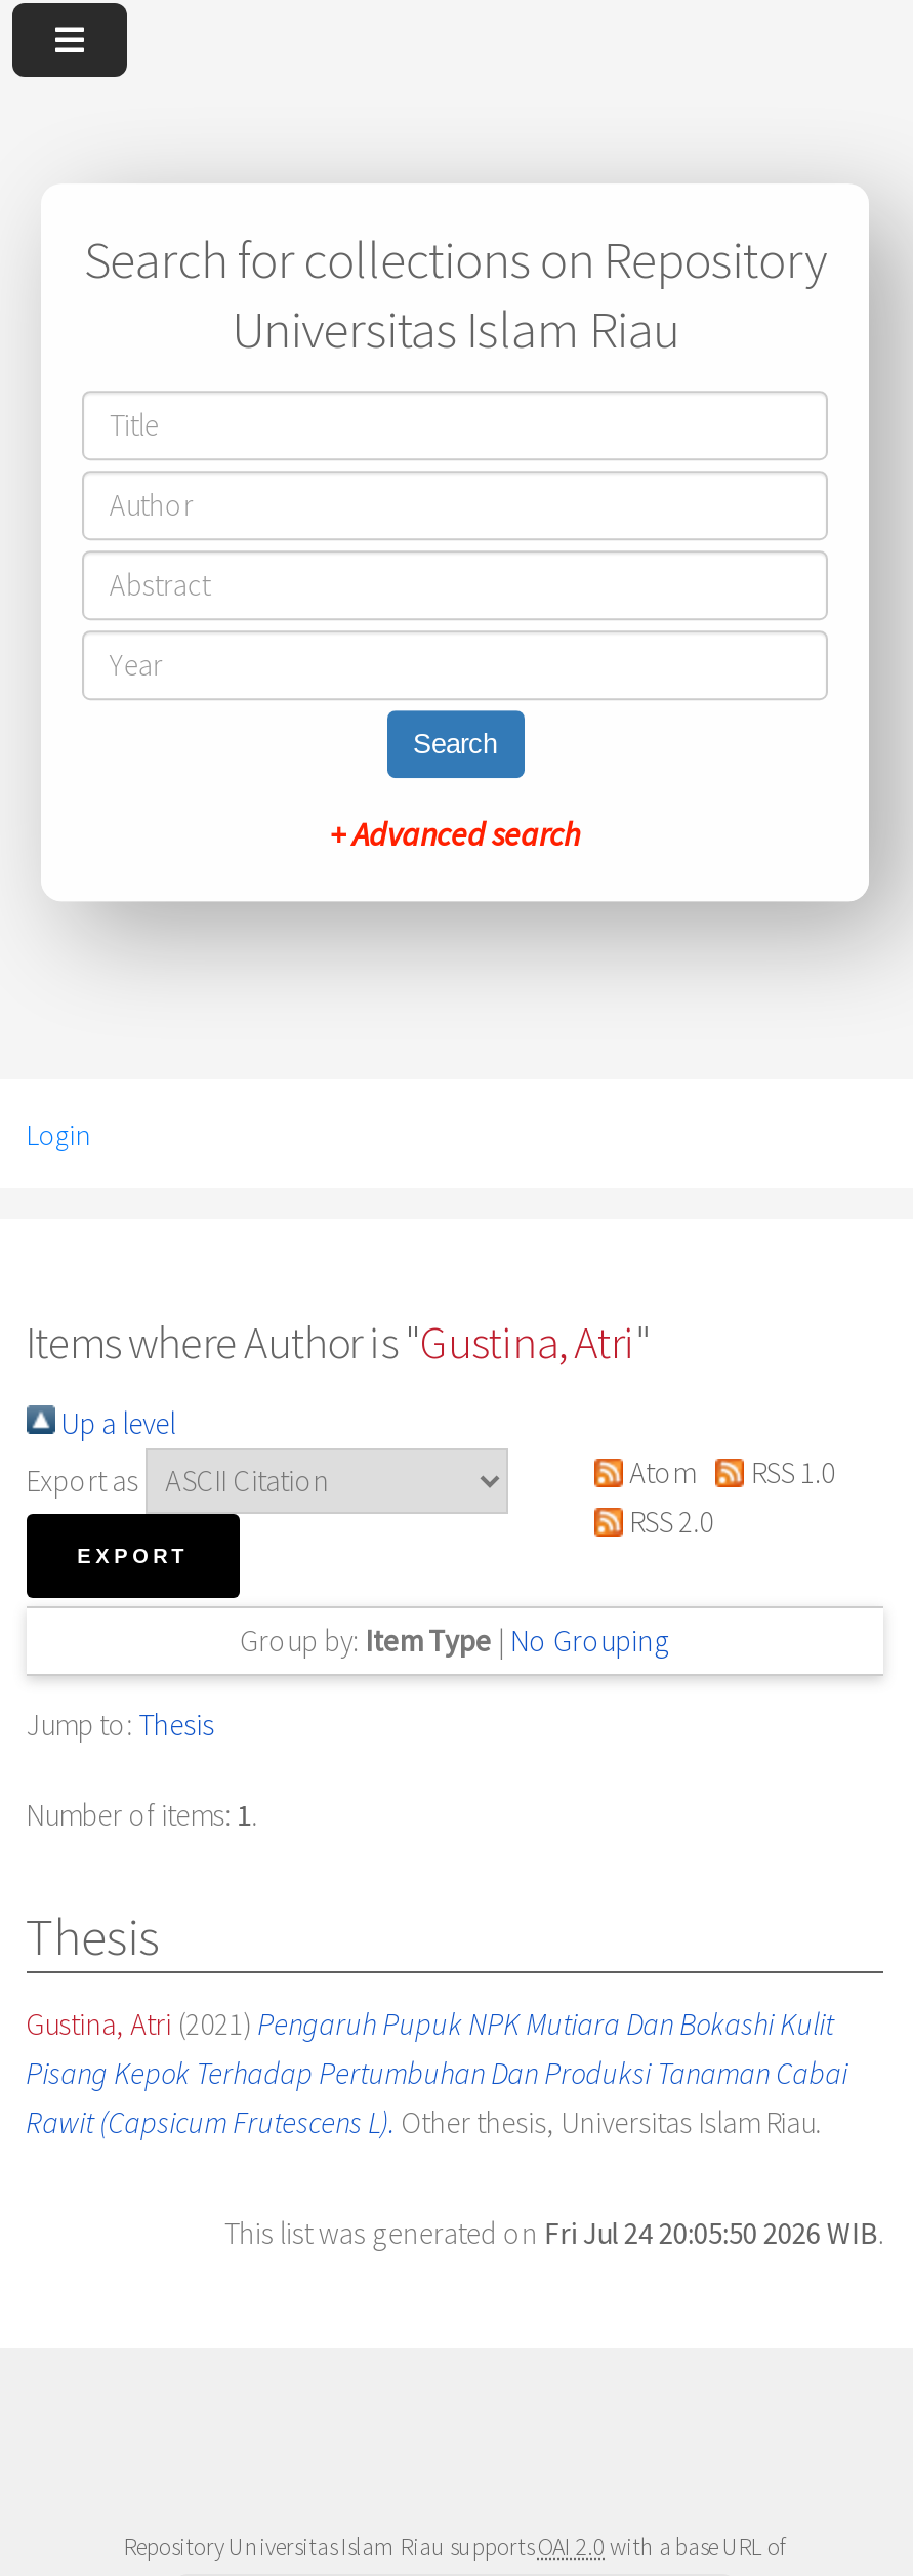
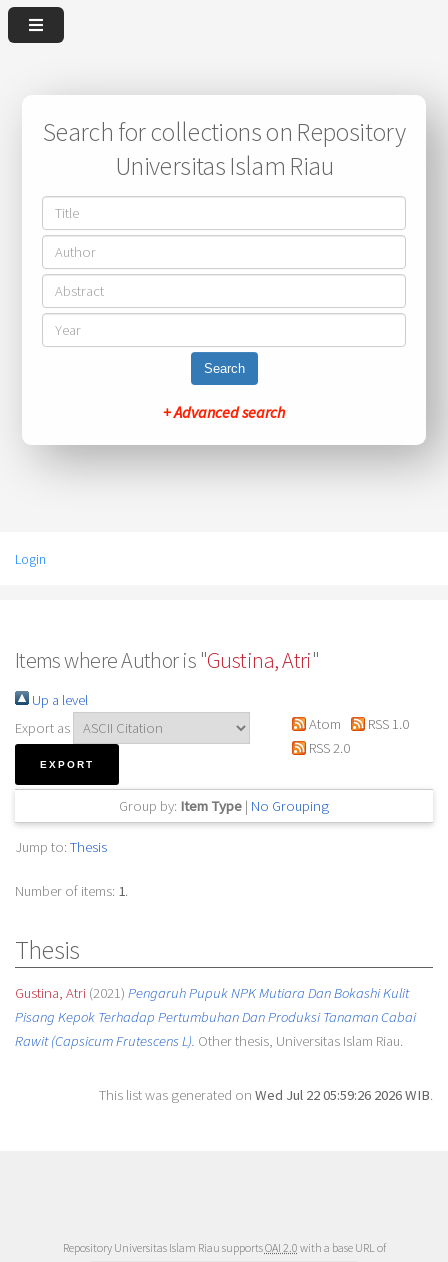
- This list was generated on Fri Jul 24 20:05:50 2026 WIB.
+ This list was generated on Wed Jul 22 05:59:26 2026 WIB.
